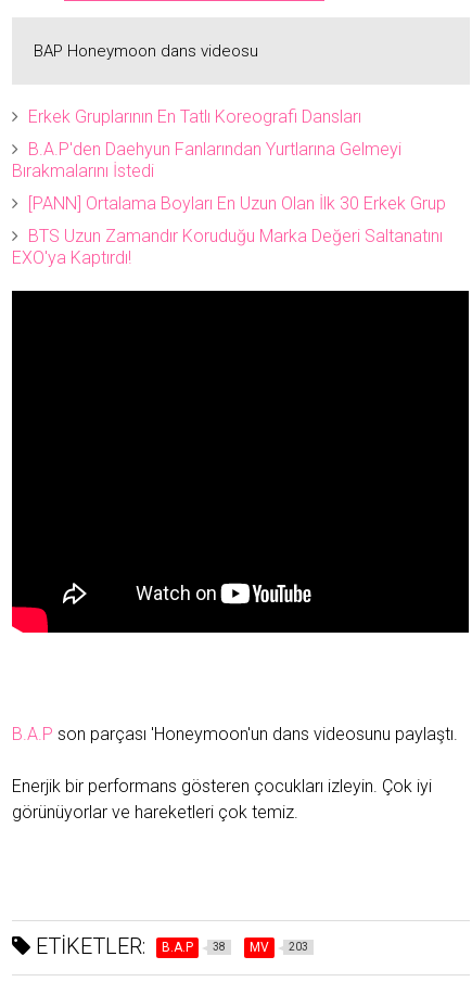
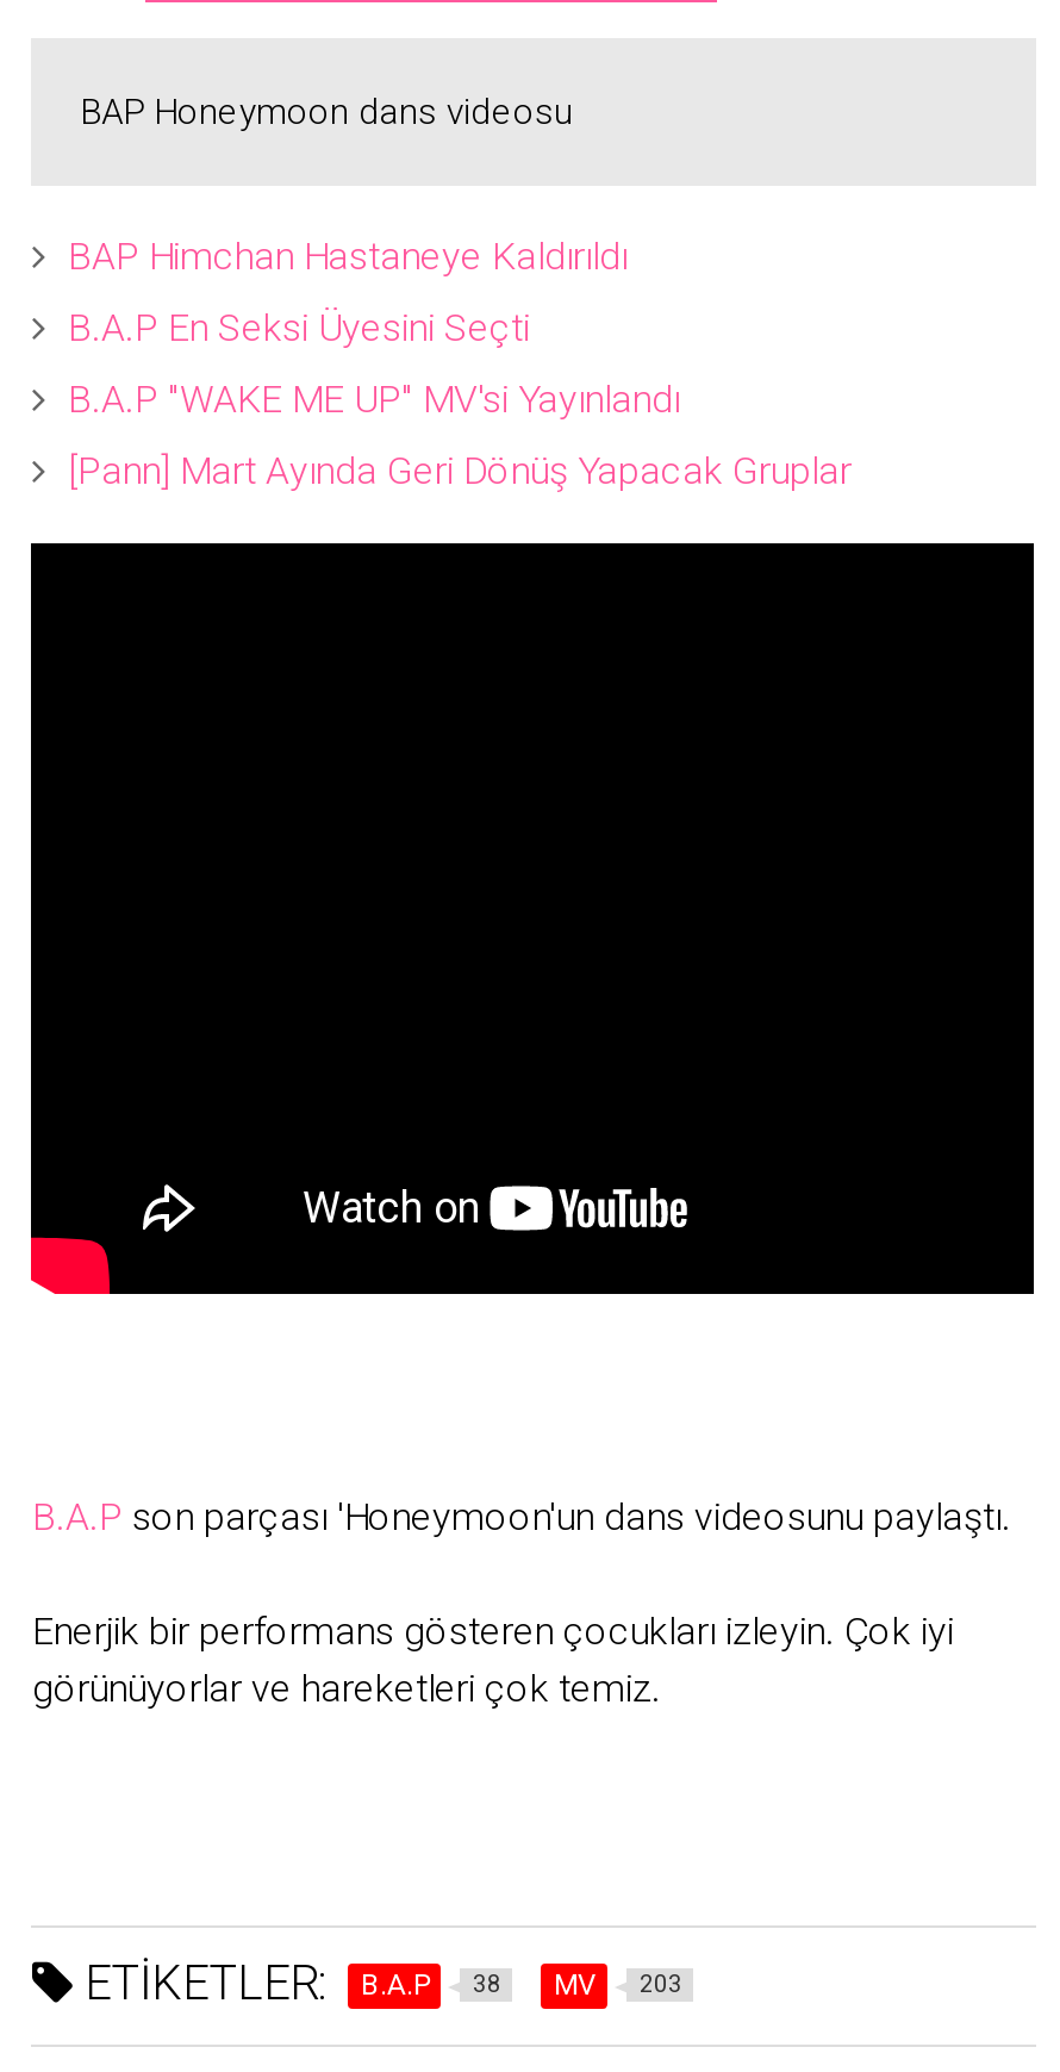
- Erkek Gruplarının En Tatlı Koreografi Dansları
+ BAP Himchan Hastaneye Kaldırıldı

- B.A.P'den Daehyun Fanlarından Yurtlarına Gelmeyi
- Bırakmalarını İstedi
+ B.A.P En Seksi Üyesini Seçti

- [PANN] Ortalama Boyları En Uzun Olan İlk 30 Erkek Grup
+ B.A.P "WAKE ME UP" MV'si Yayınlandı

- BTS Uzun Zamandır Koruduğu Marka Değeri Saltanatını
- EXO'ya Kaptırdı!
+ [Pann] Mart Ayında Geri Dönüş Yapacak Gruplar
